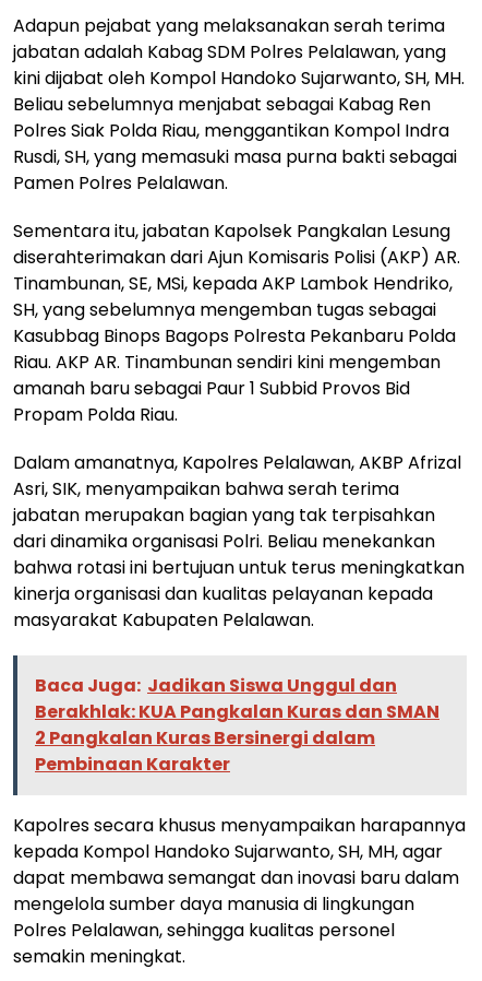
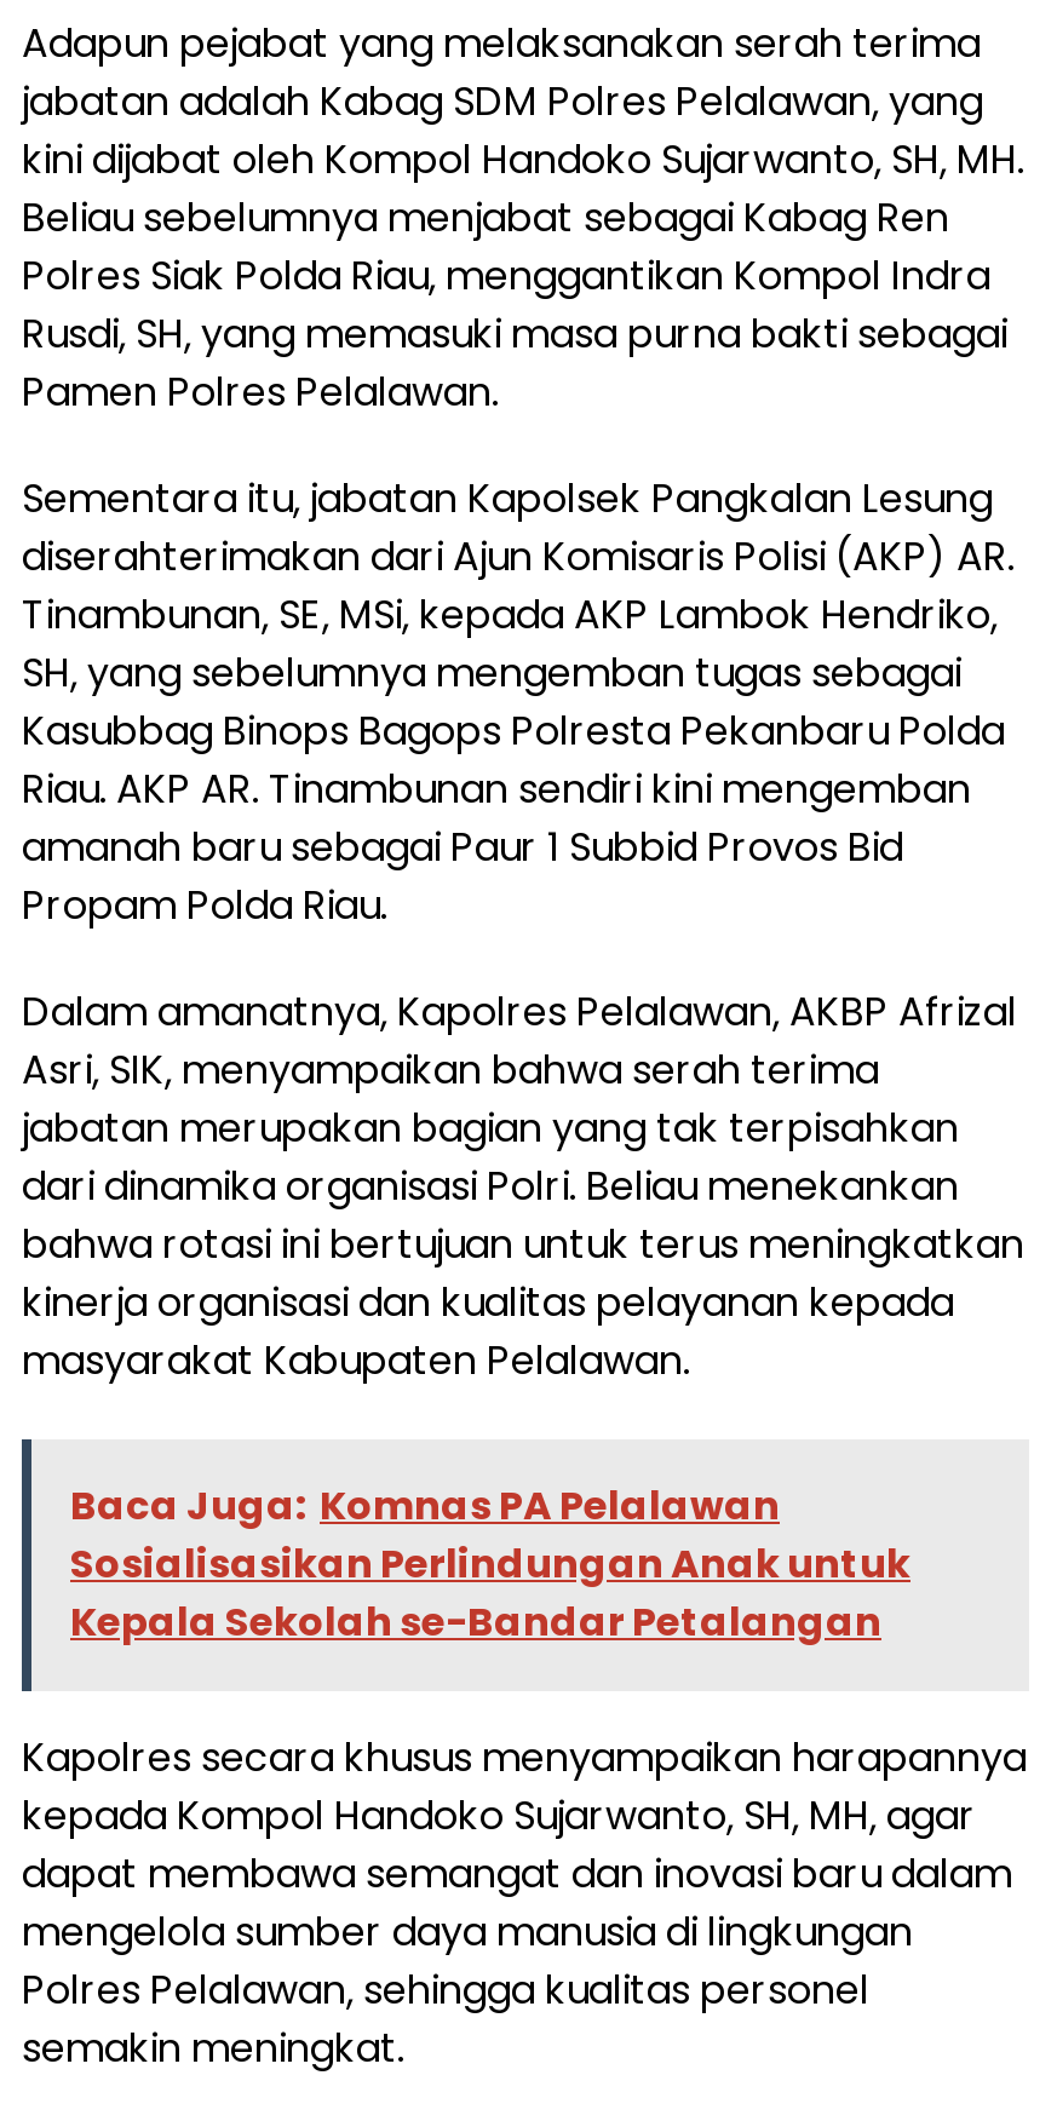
- Baca Juga: Jadikan Siswa Unggul dan
- Berakhlak: KUA Pangkalan Kuras dan SMAN
- 2 Pangkalan Kuras Bersinergi dalam
- Pembinaan Karakter
+ Baca Juga: Komnas PA Pelalawan
+ Sosialisasikan Perlindungan Anak untuk
+ Kepala Sekolah se-Bandar Petalangan
